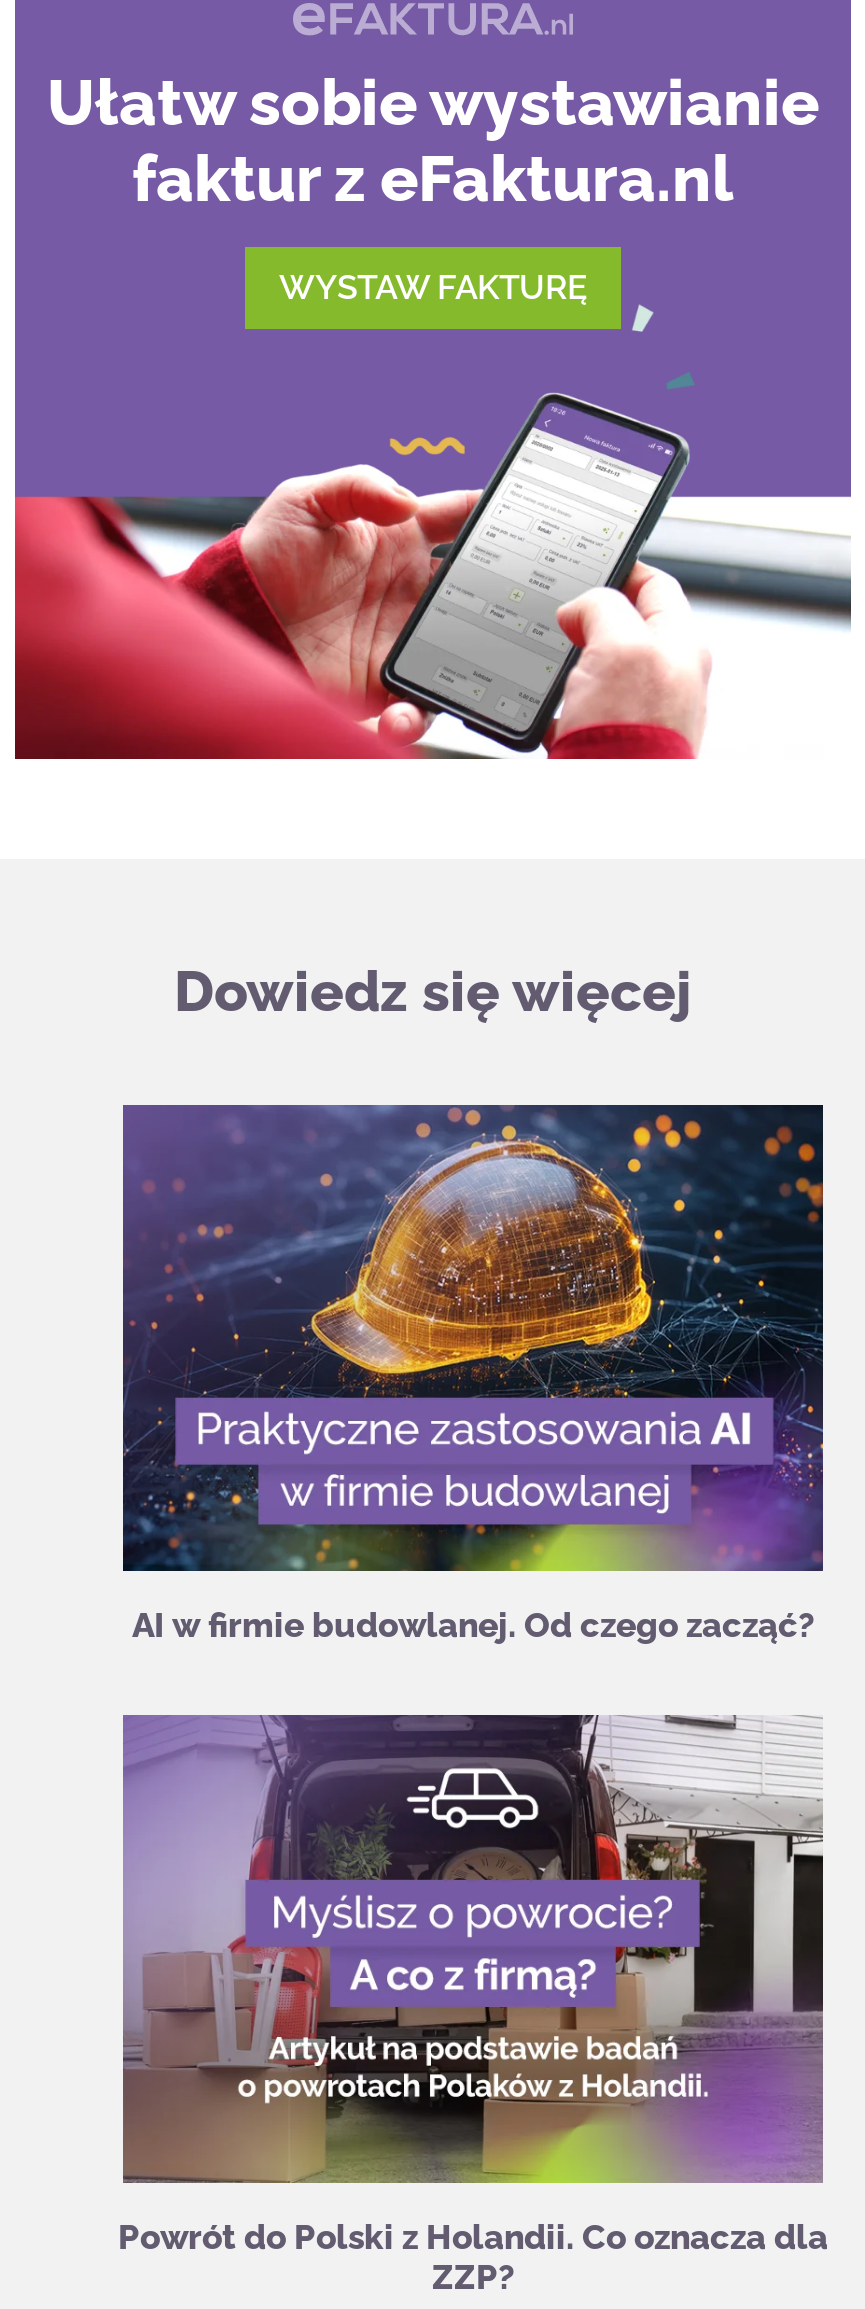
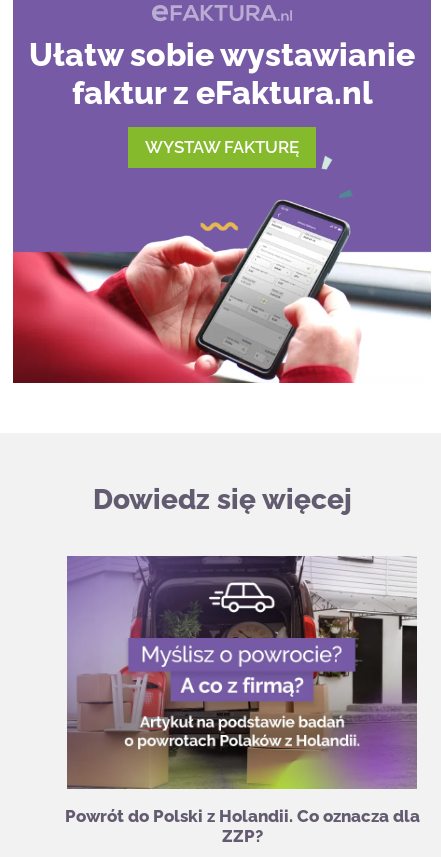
- [image]
- AI w firmie budowlanej. Od czego zacząć?
